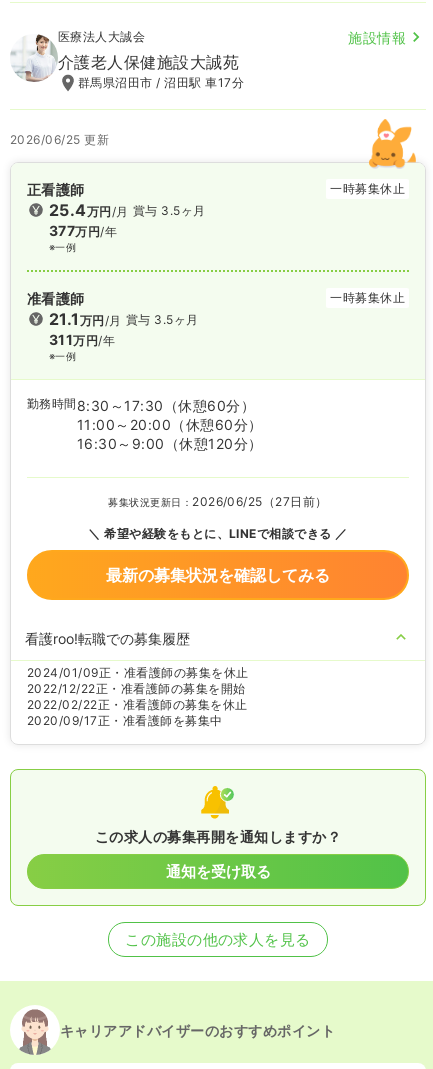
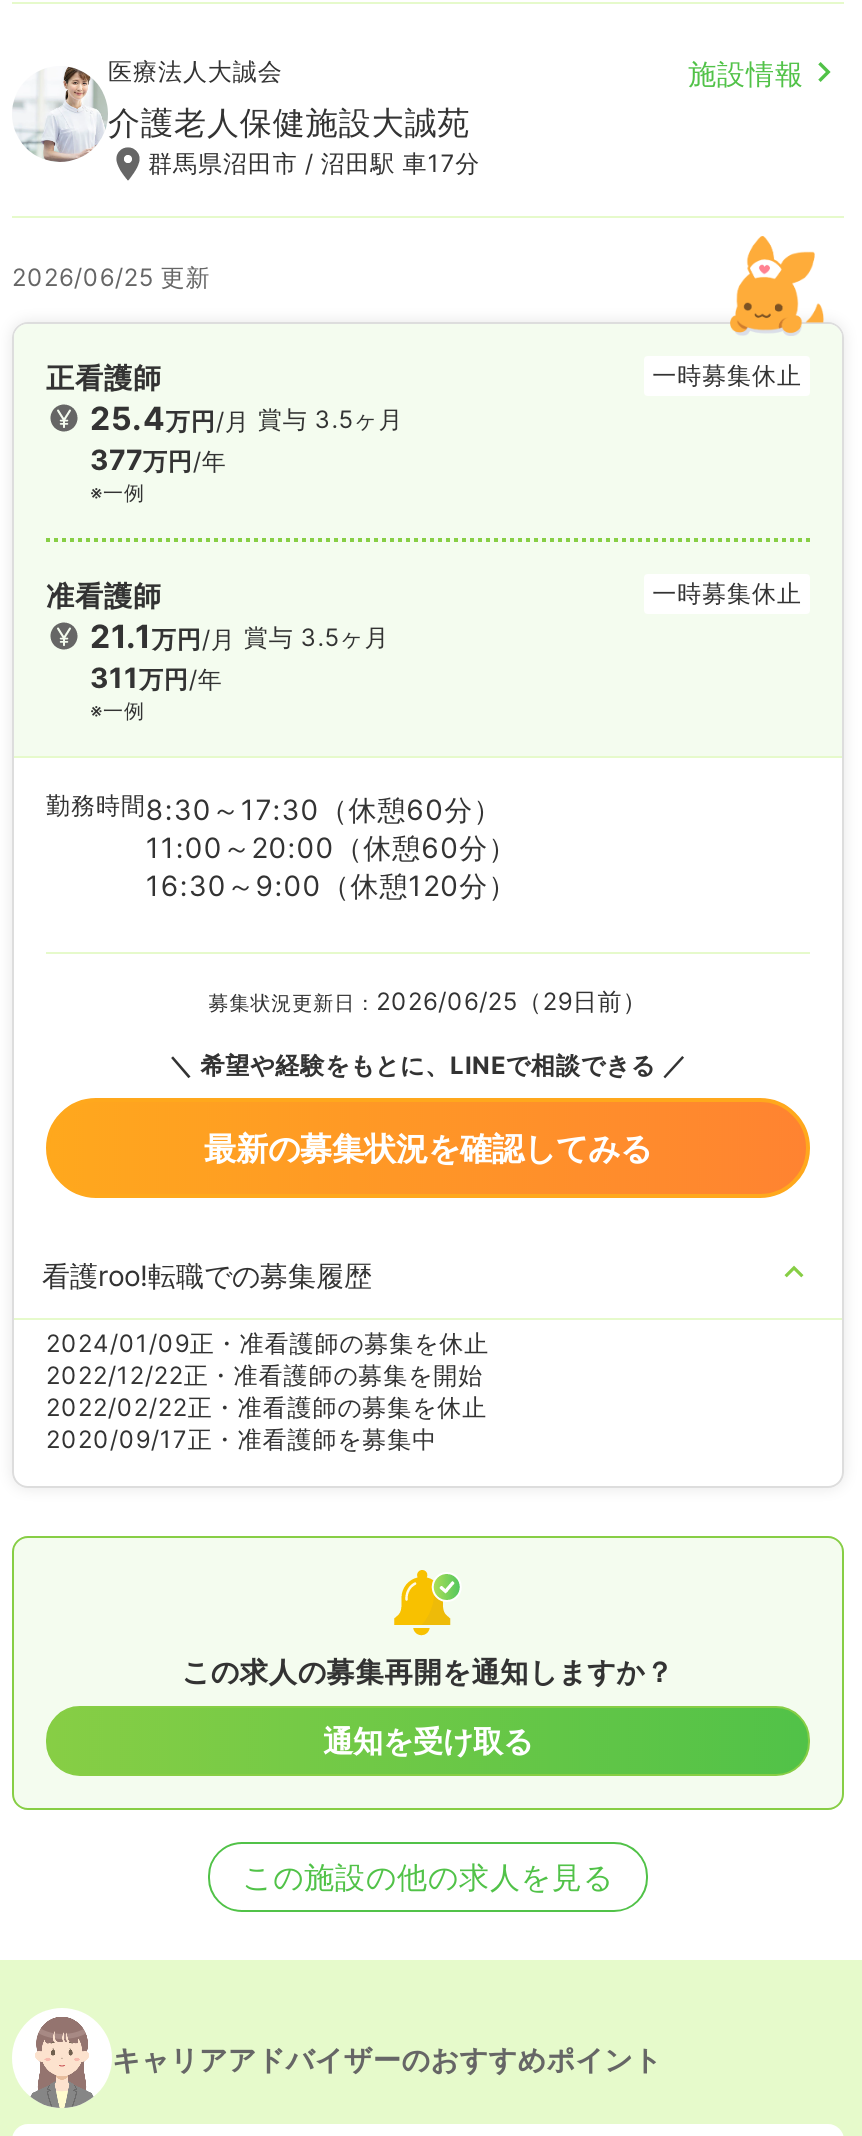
- 募集状況更新日：2026/06/25（27日前）
+ 募集状況更新日：2026/06/25（29日前）
